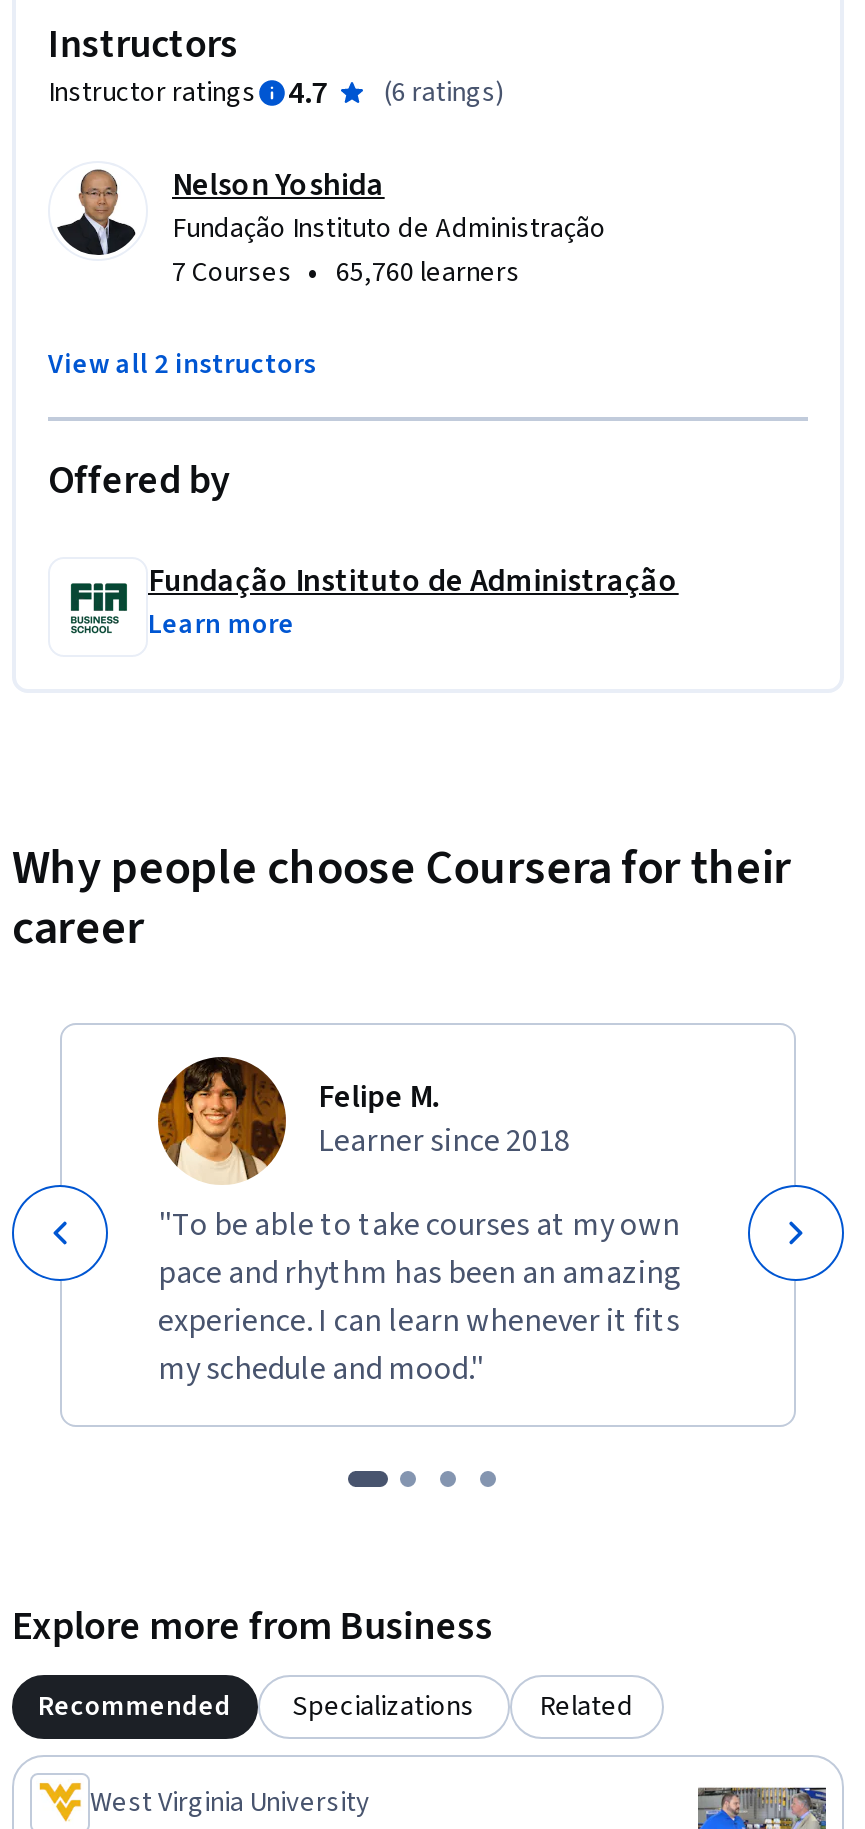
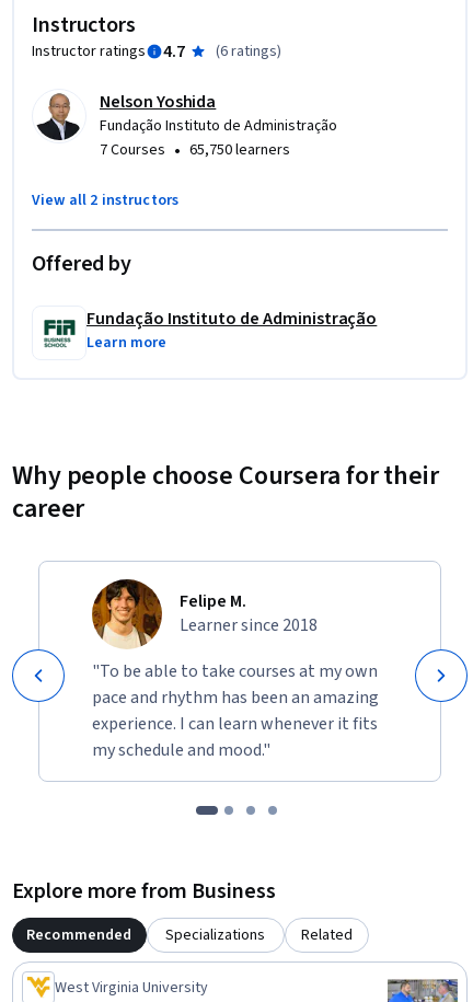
- 7 Courses • 65,760 learners
+ 7 Courses • 65,750 learners
